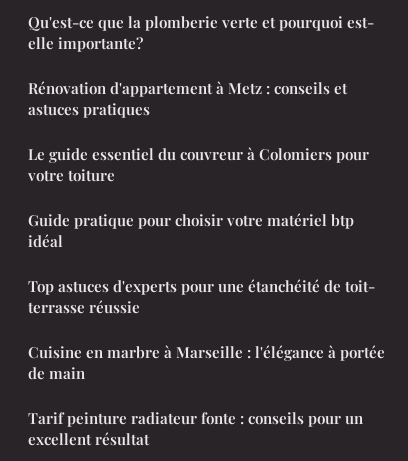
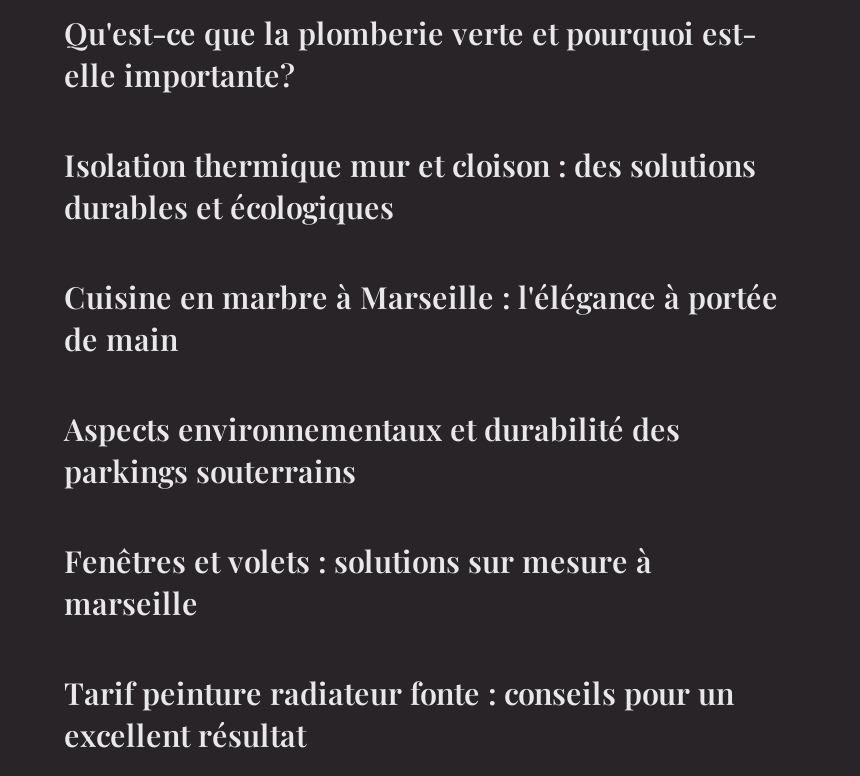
- Rénovation d'appartement à Metz : conseils et
- astuces pratiques
- Le guide essentiel du couvreur à Colomiers pour
- votre toiture
- Guide pratique pour choisir votre matériel btp
- idéal
- Top astuces d'experts pour une étanchéité de toit-
- terrasse réussie
+ Isolation thermique mur et cloison : des solutions
+ durables et écologiques

moved up: Cuisine en marbre à Marseille : l'élégance à portée | de main

+ Aspects environnementaux et durabilité des
+ parkings souterrains
+ Fenêtres et volets : solutions sur mesure à
+ marseille
